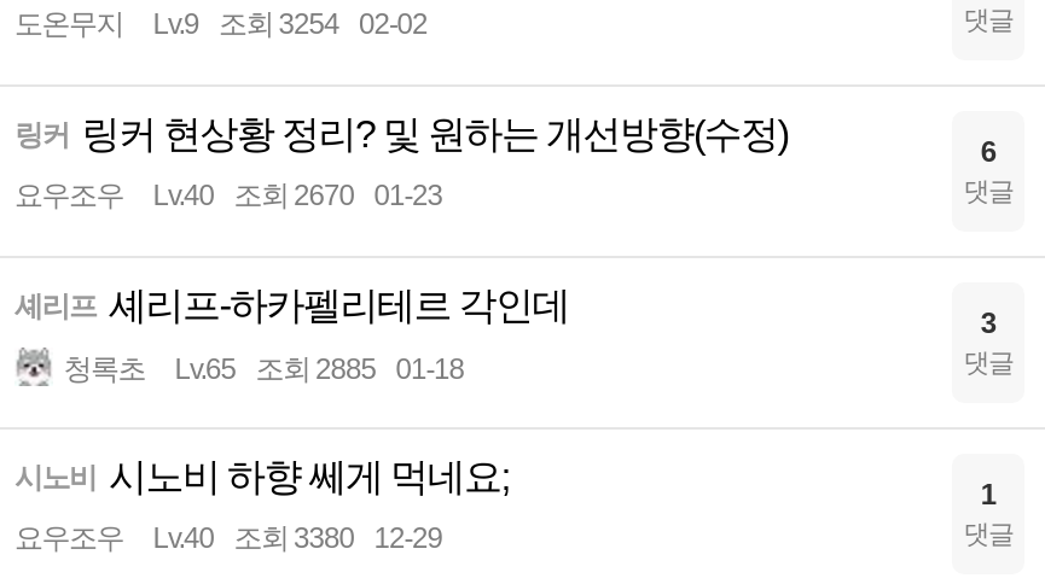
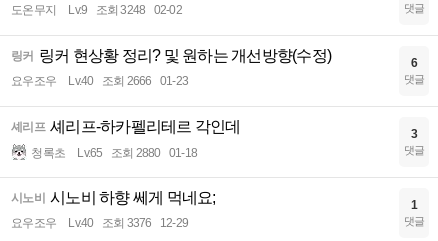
- 도온무지 Lv.9 조회 3254 02-02
+ 도온무지 Lv.9 조회 3248 02-02

- 요우조우 Lv.40 조회 2670 01-23
+ 요우조우 Lv.40 조회 2666 01-23

- 청록초 Lv.65 조회 2885 01-18
+ 청록초 Lv.65 조회 2880 01-18

- 요우조우 Lv.40 조회 3380 12-29
+ 요우조우 Lv.40 조회 3376 12-29
